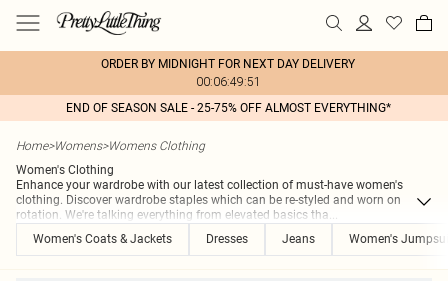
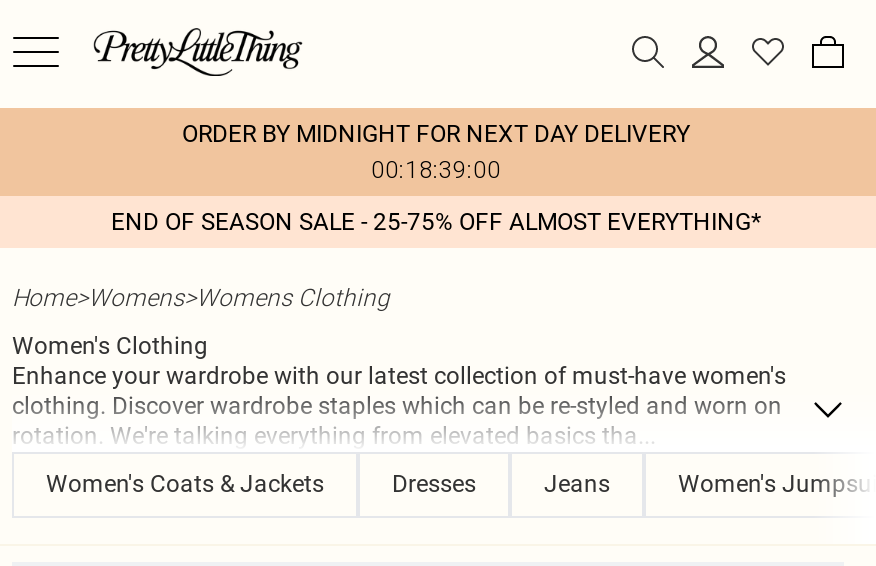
- 00:06:49:51
+ 00:18:39:00
